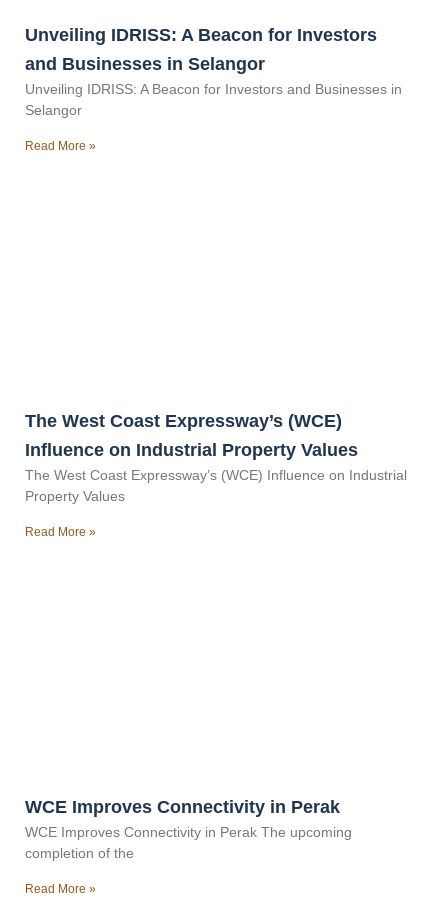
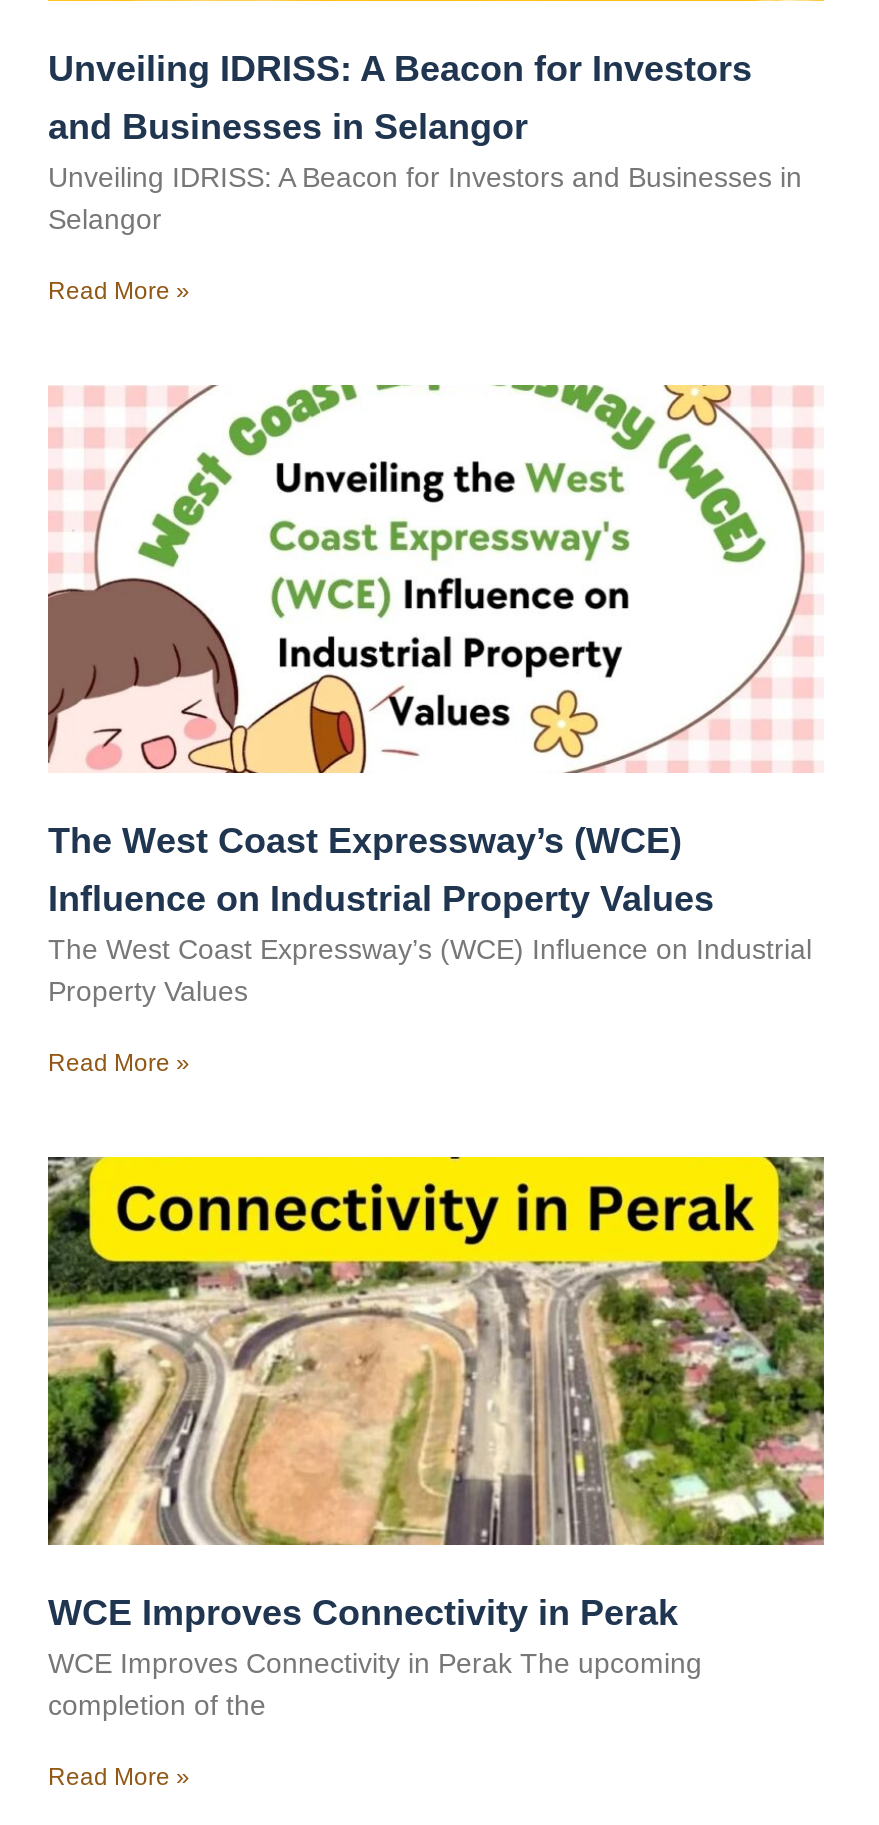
+ [image]

+ [image]
